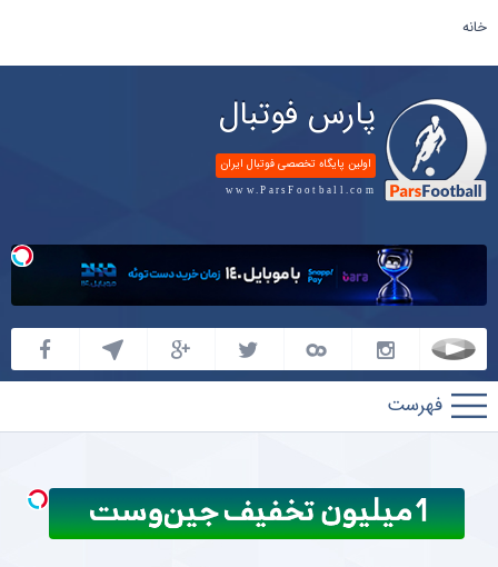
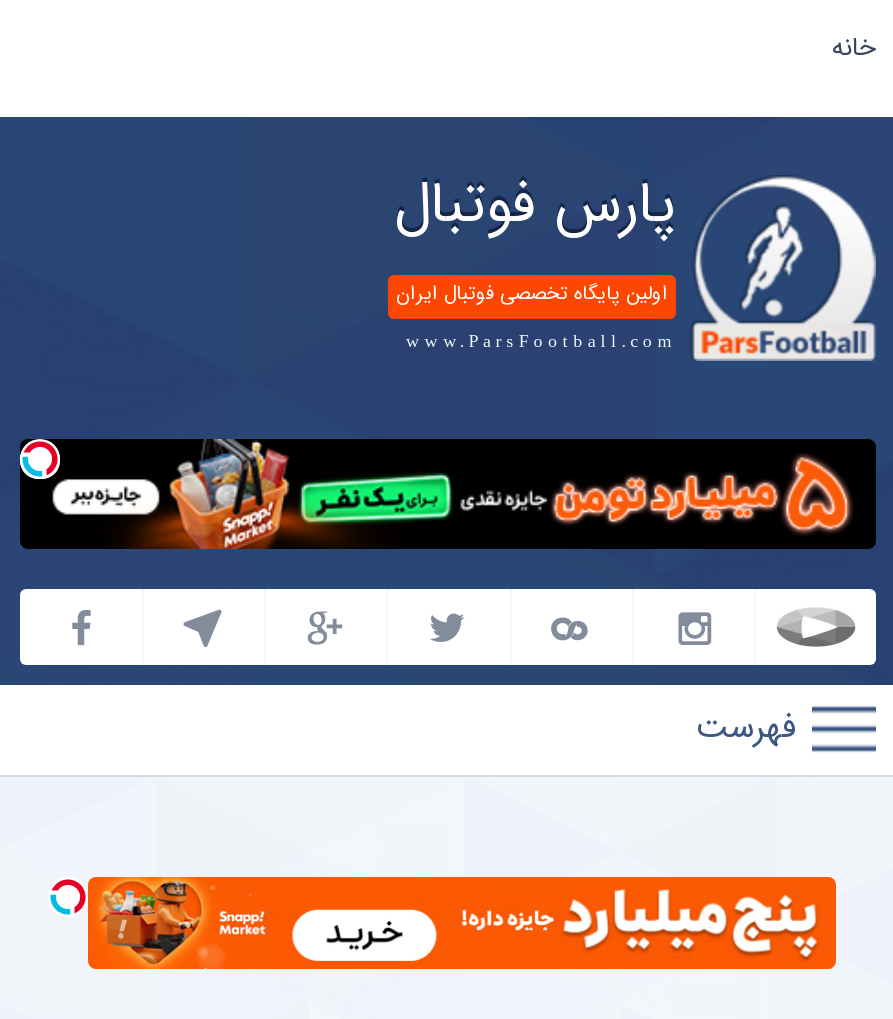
- [image]
+ [image]

- [image]
+ [image]
